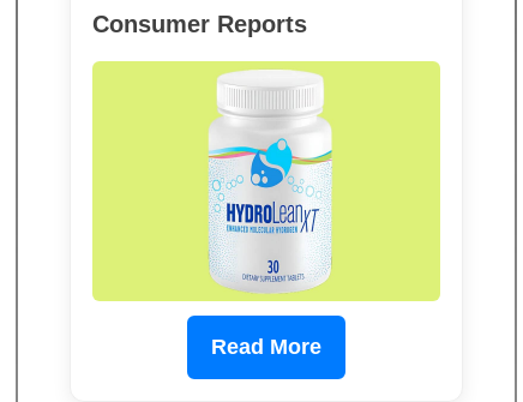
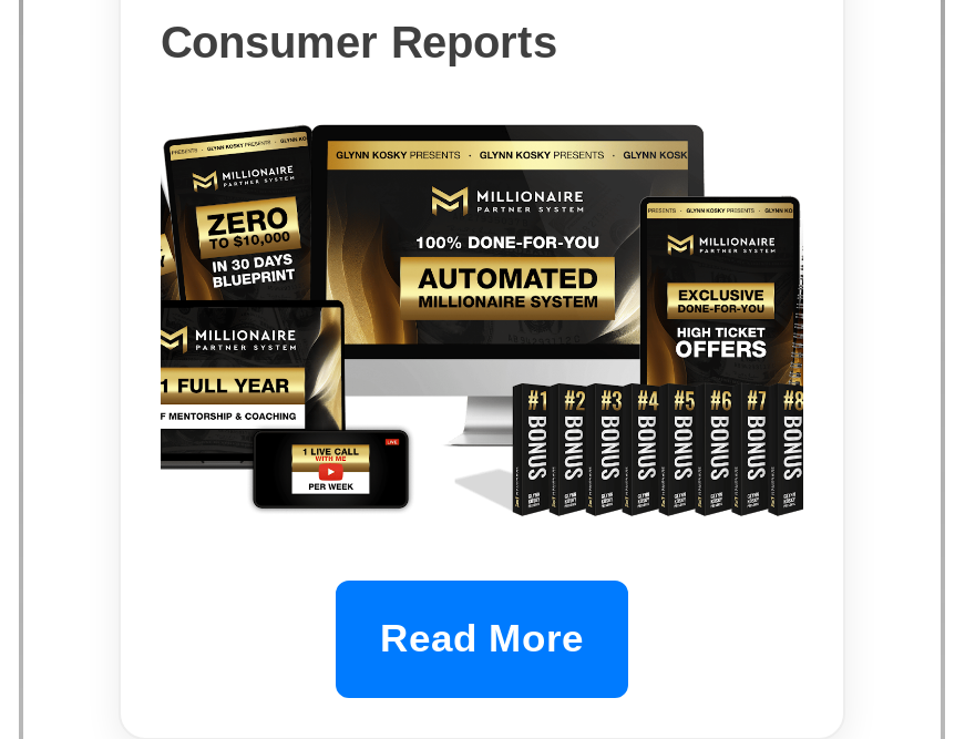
- [image]
+ [image]
